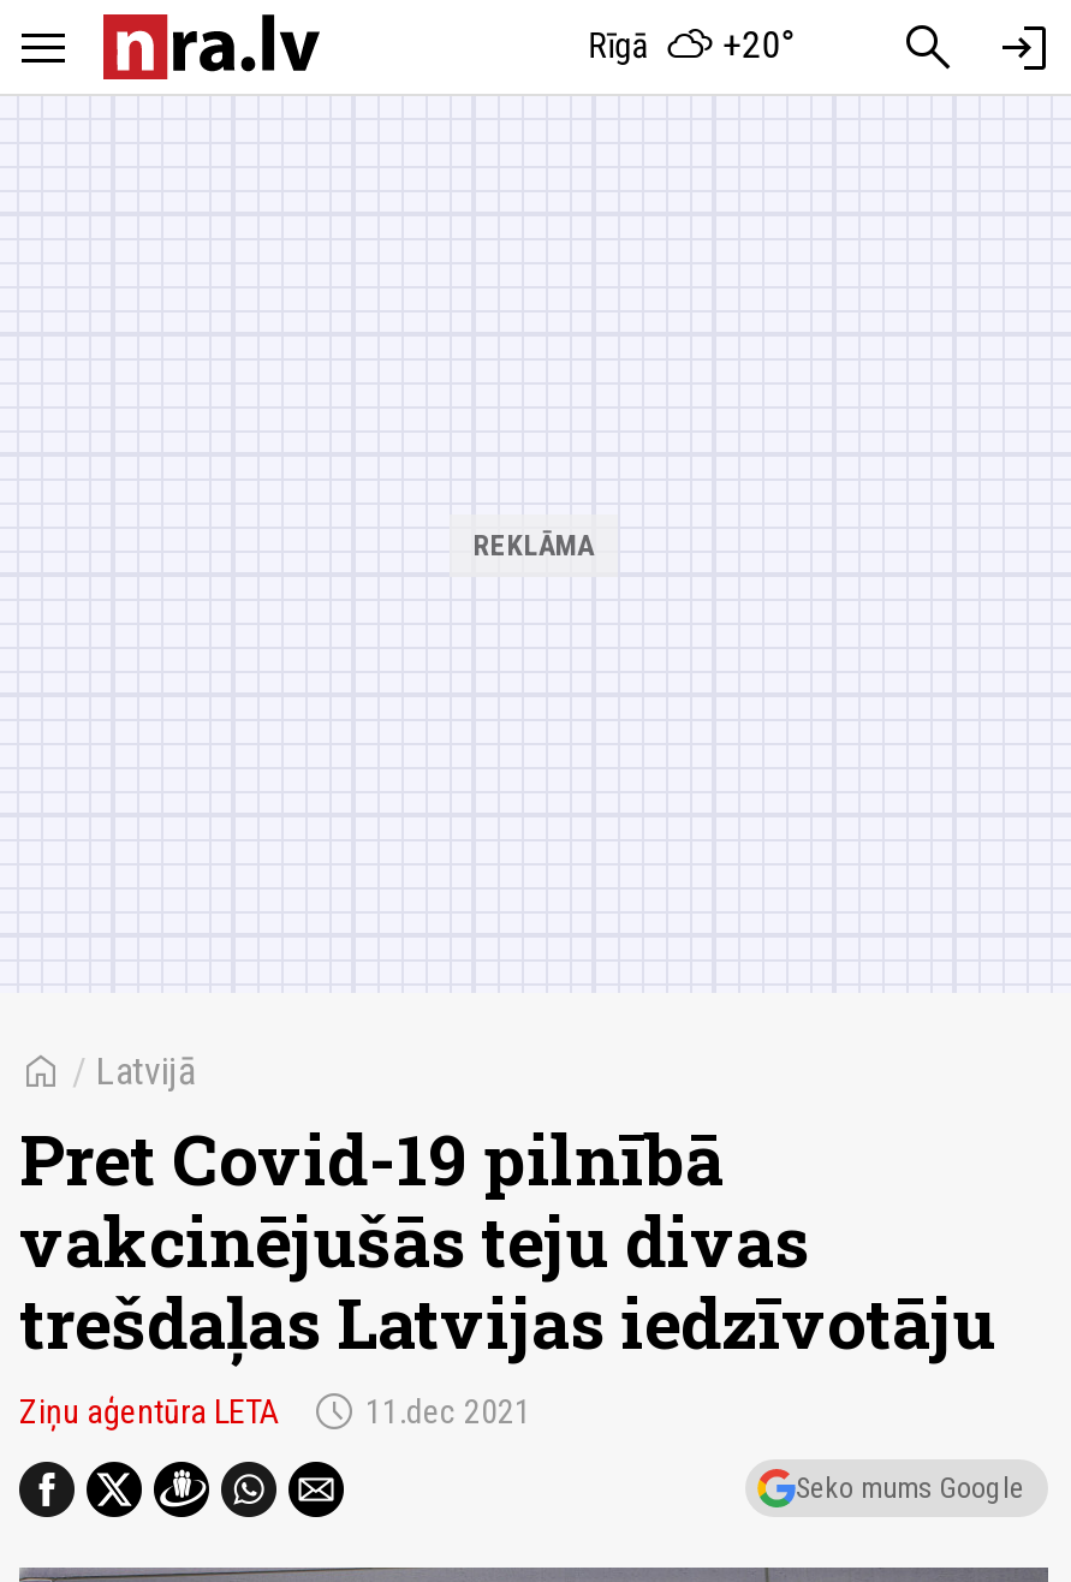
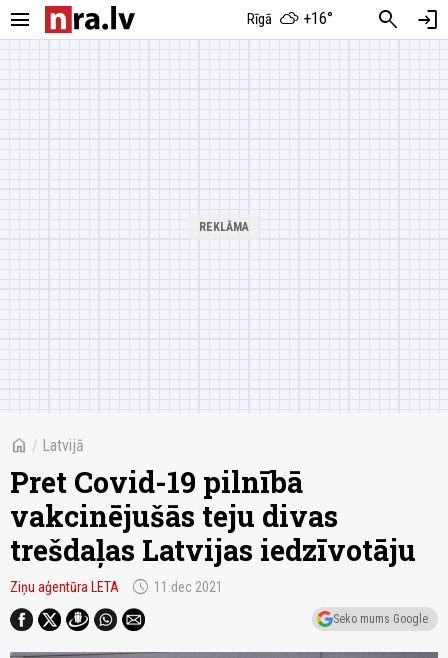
- Rīgā +20°
+ Rīgā +16°
